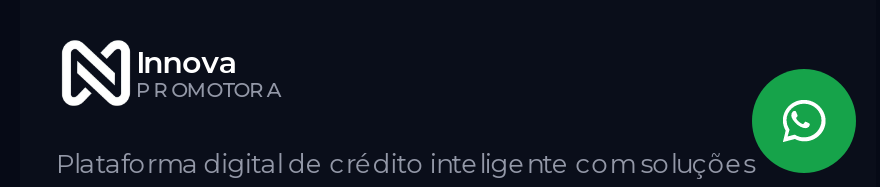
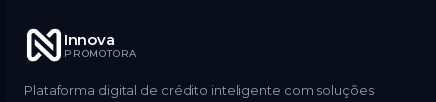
- [image]
